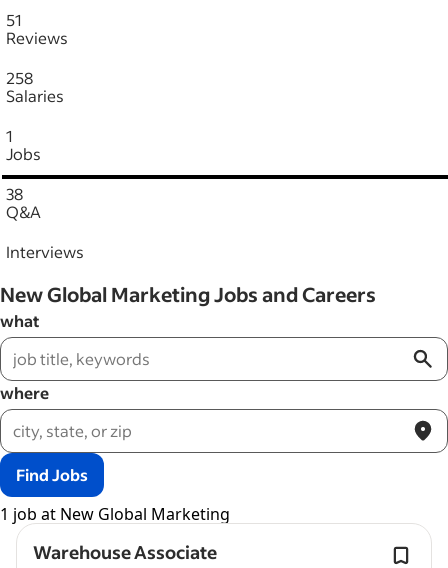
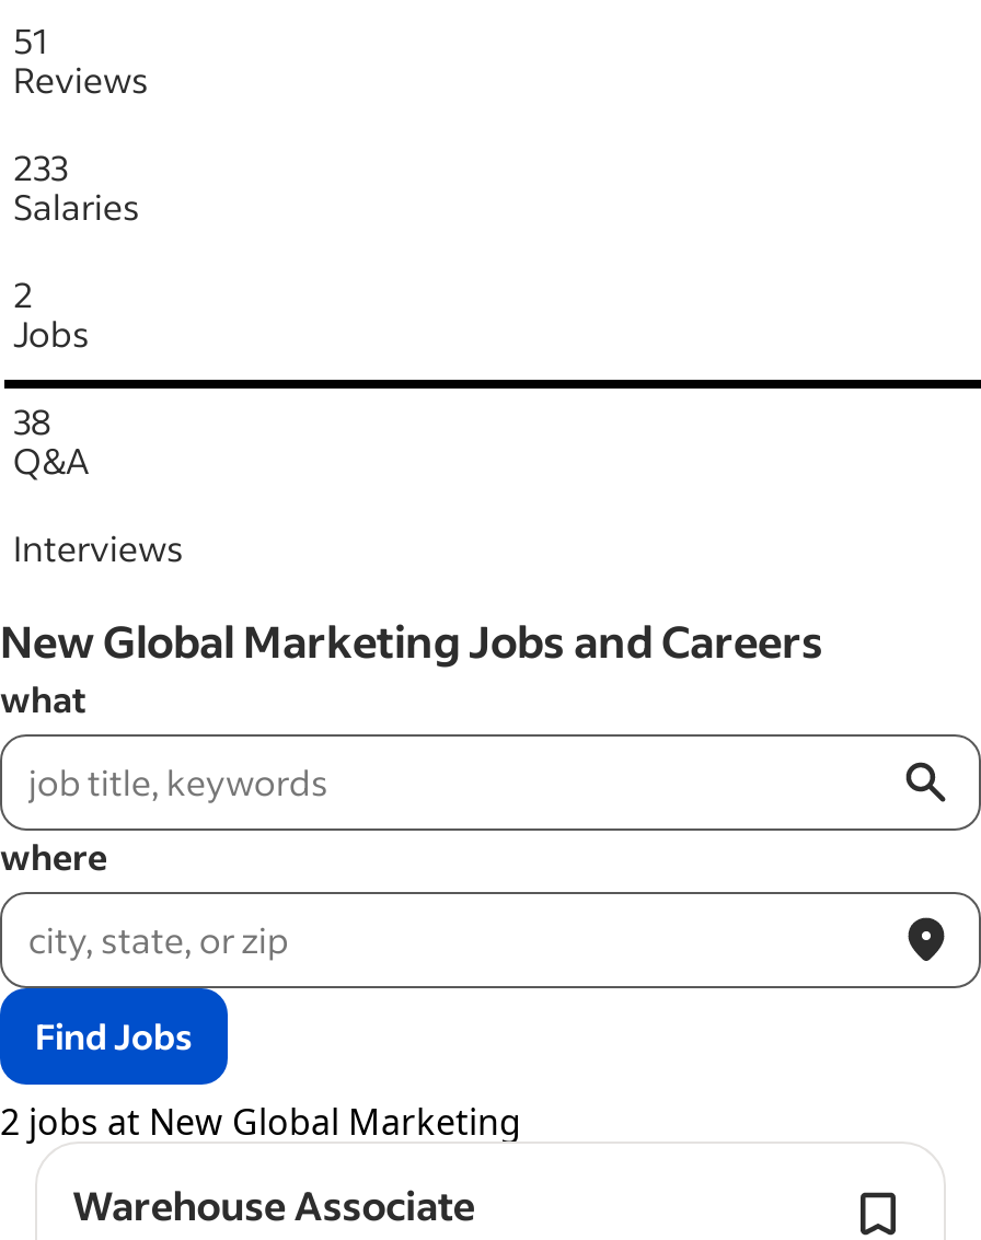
- 258
+ 233

- 1
+ 2

- 1 job at New Global Marketing
+ 2 jobs at New Global Marketing
